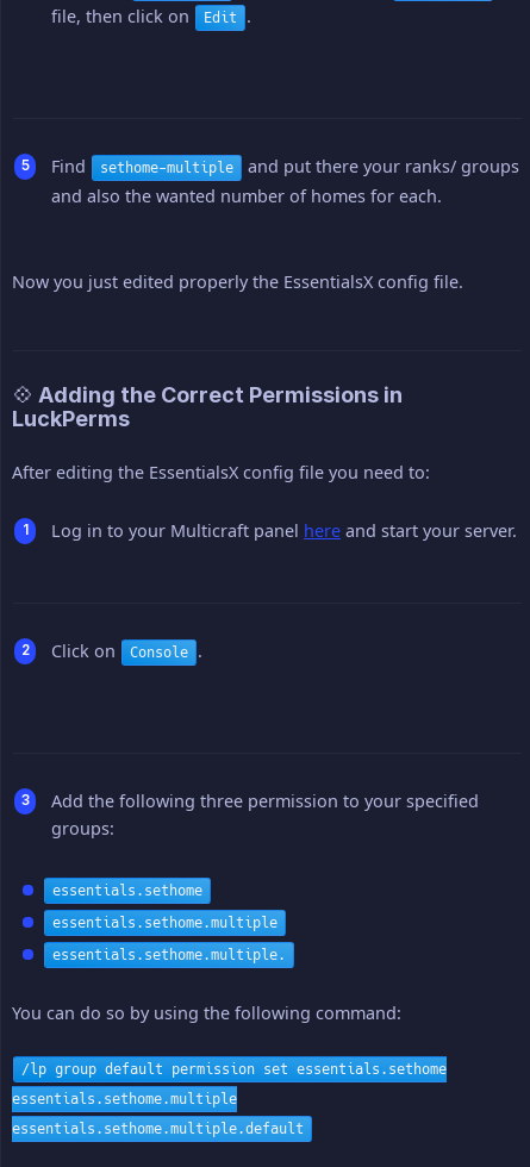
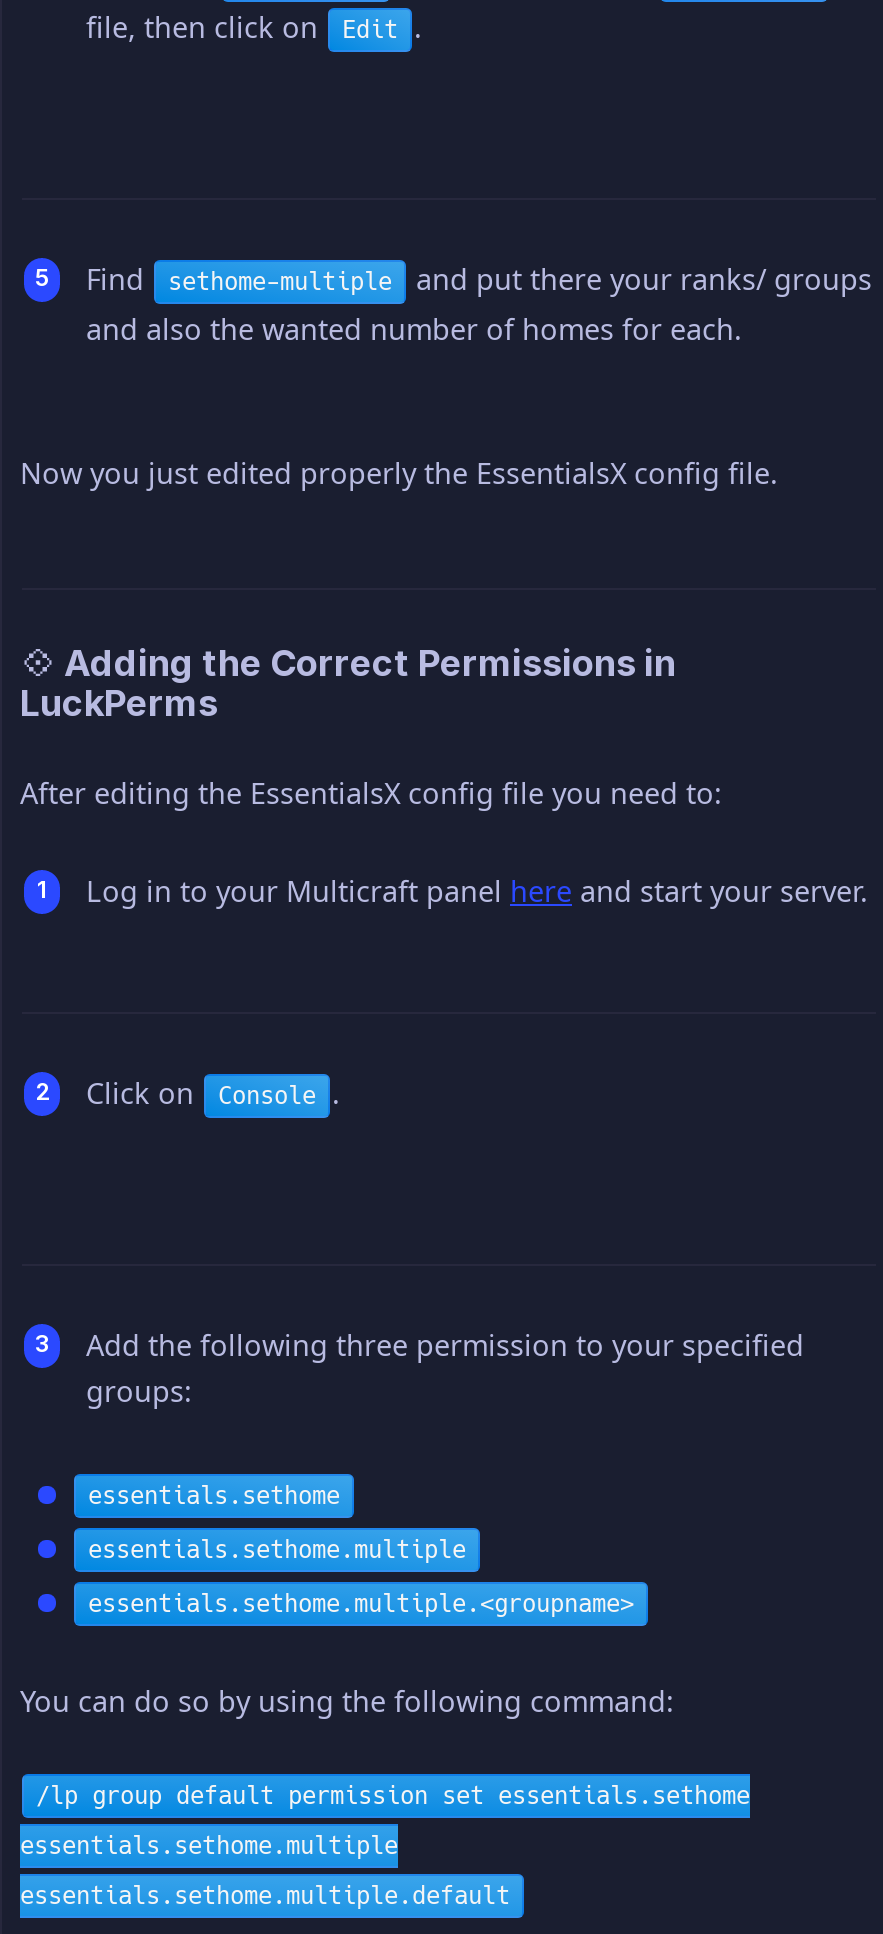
- essentials.sethome.multiple.
+ essentials.sethome.multiple.<groupname>
